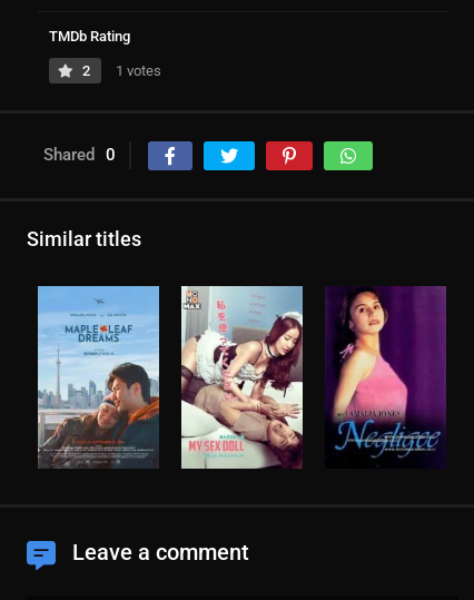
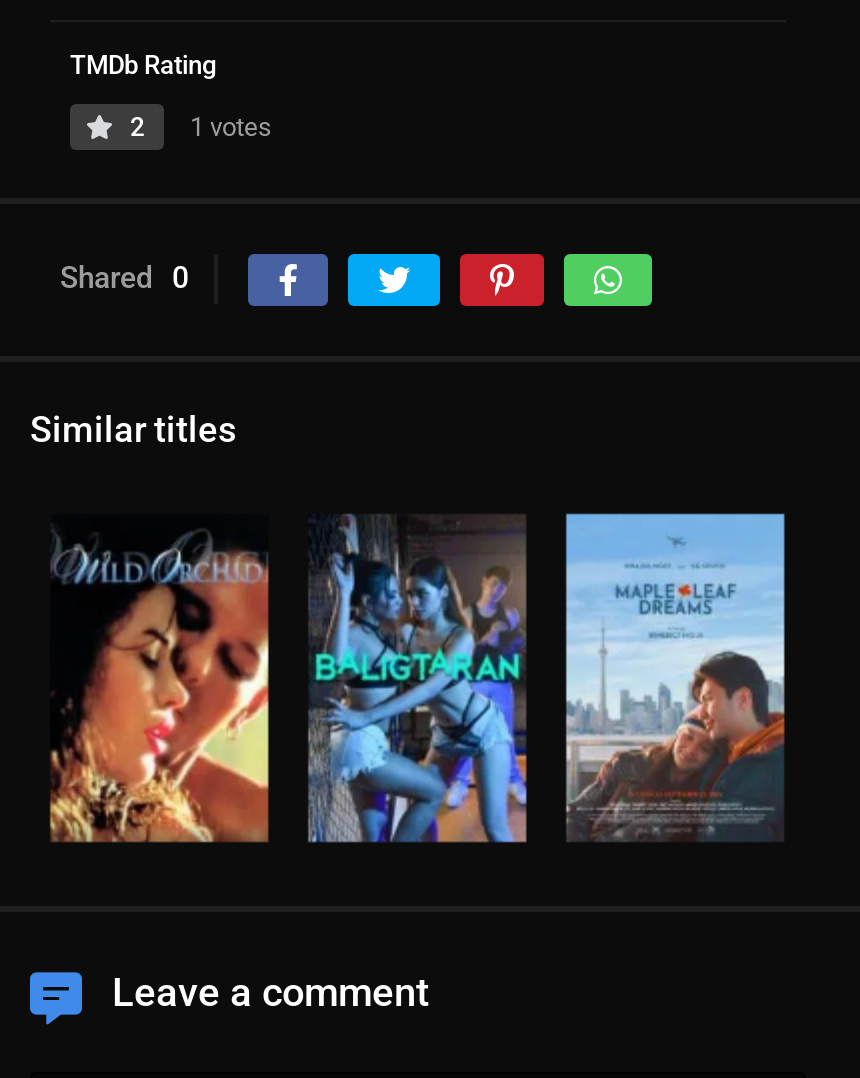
- [image]
+ [image]

- [image]
+ [image]

- [image]
+ [image]
